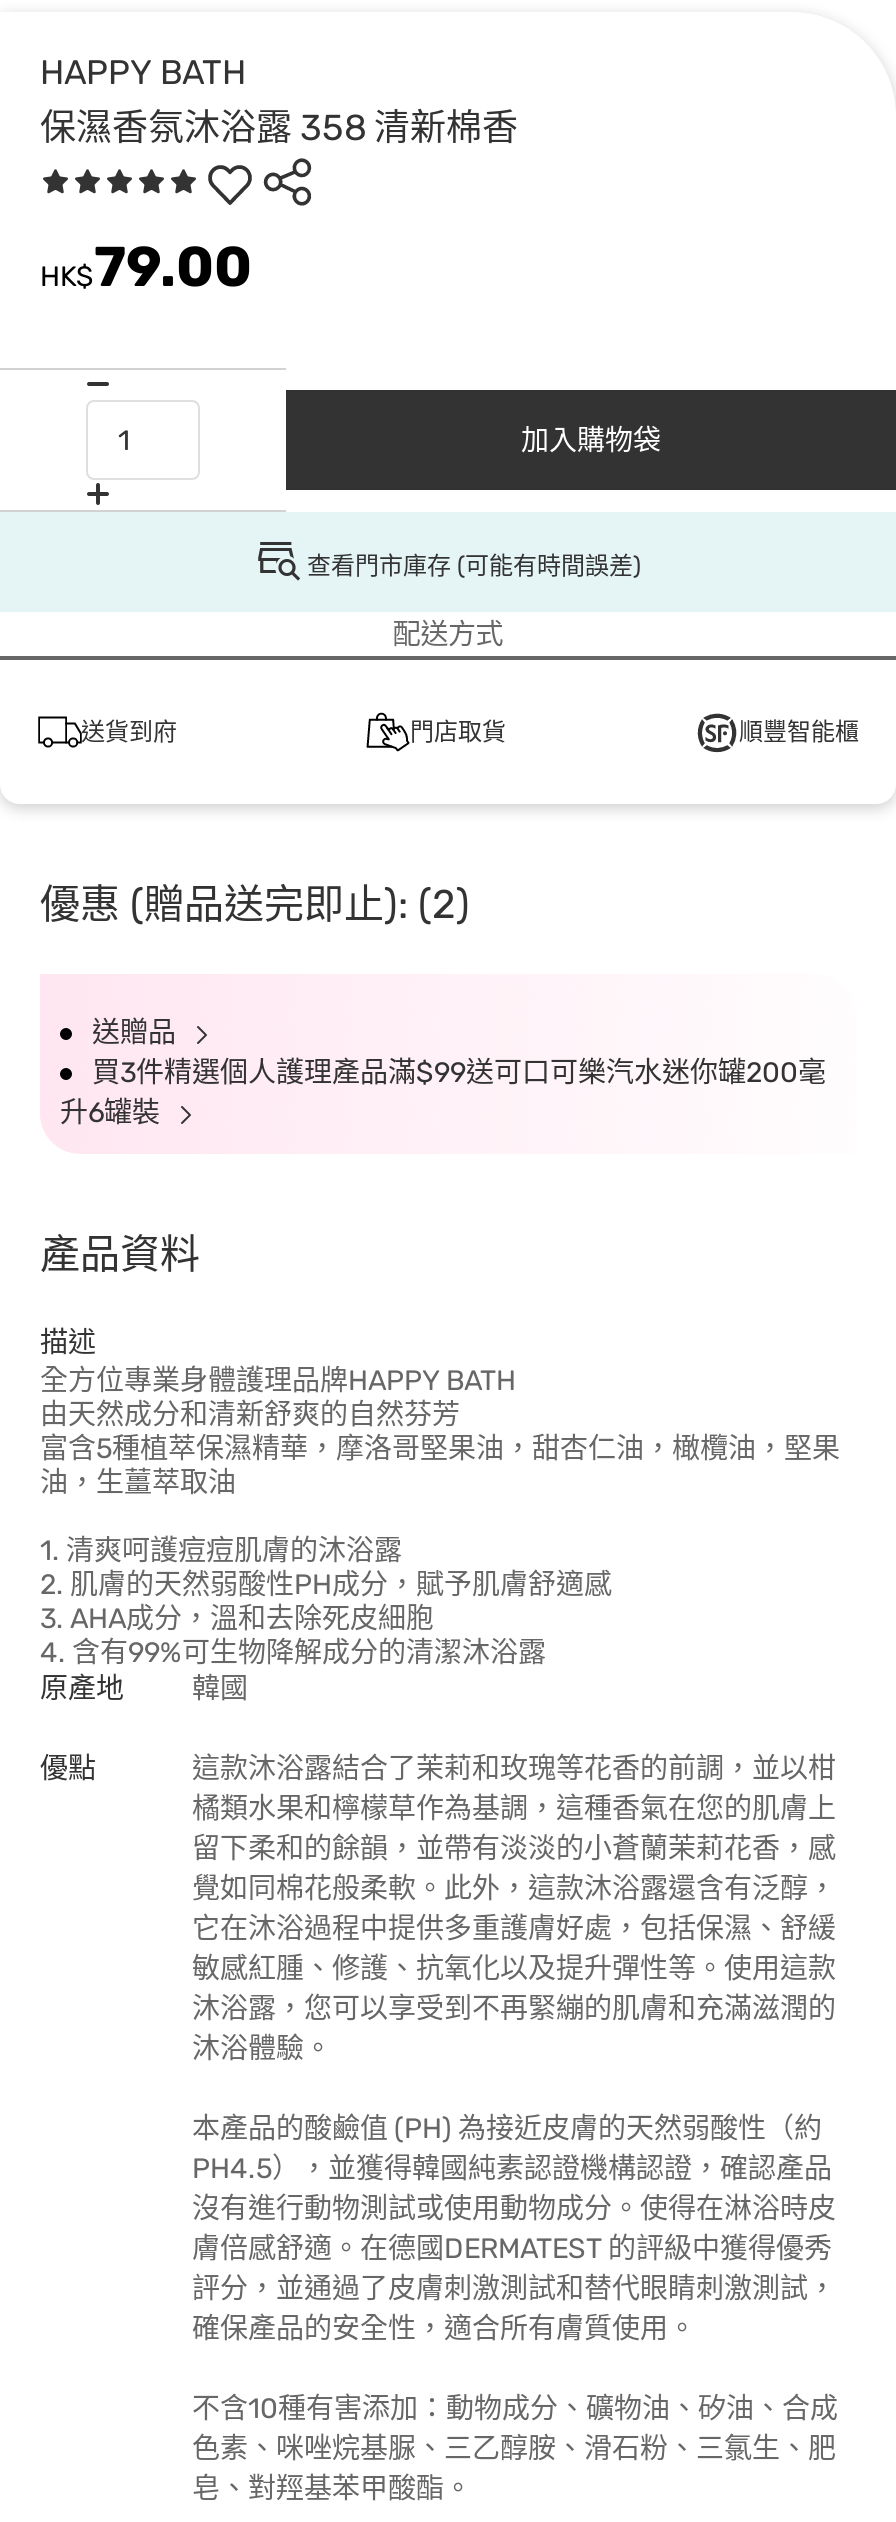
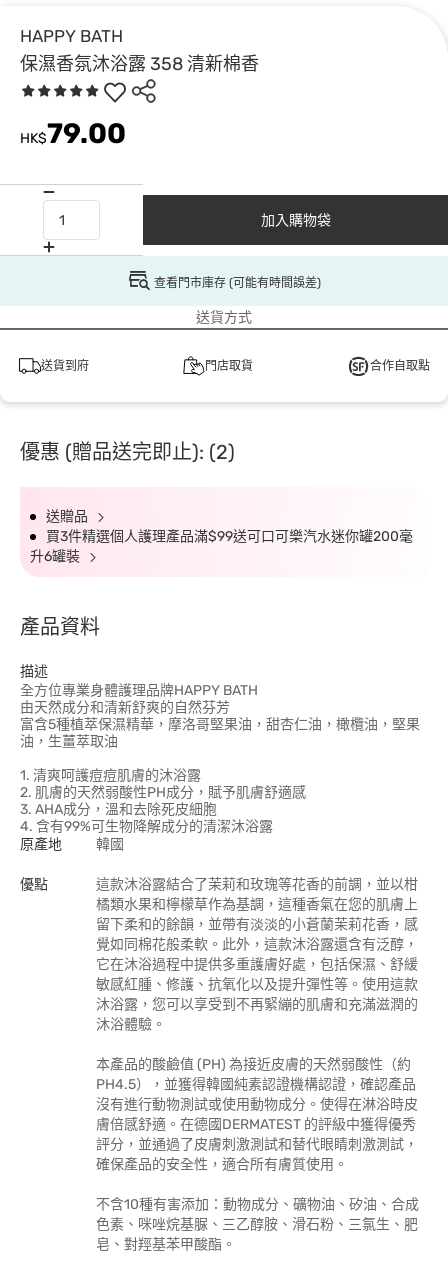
- 配送方式
+ 送貨方式

- 順豐智能櫃
+ 合作自取點
